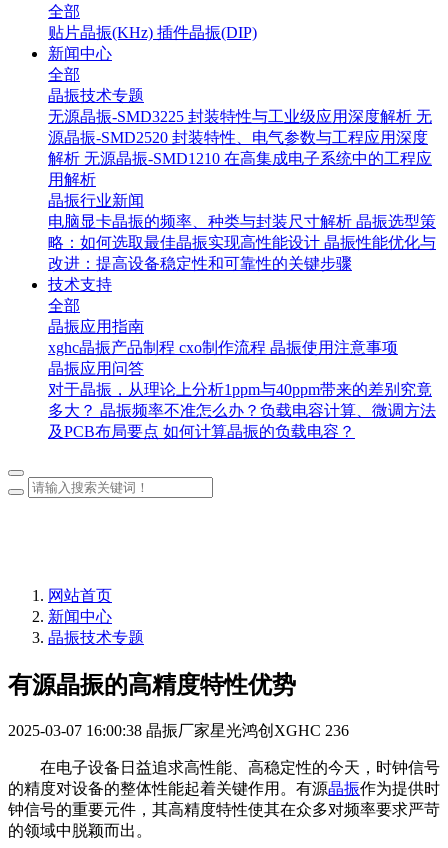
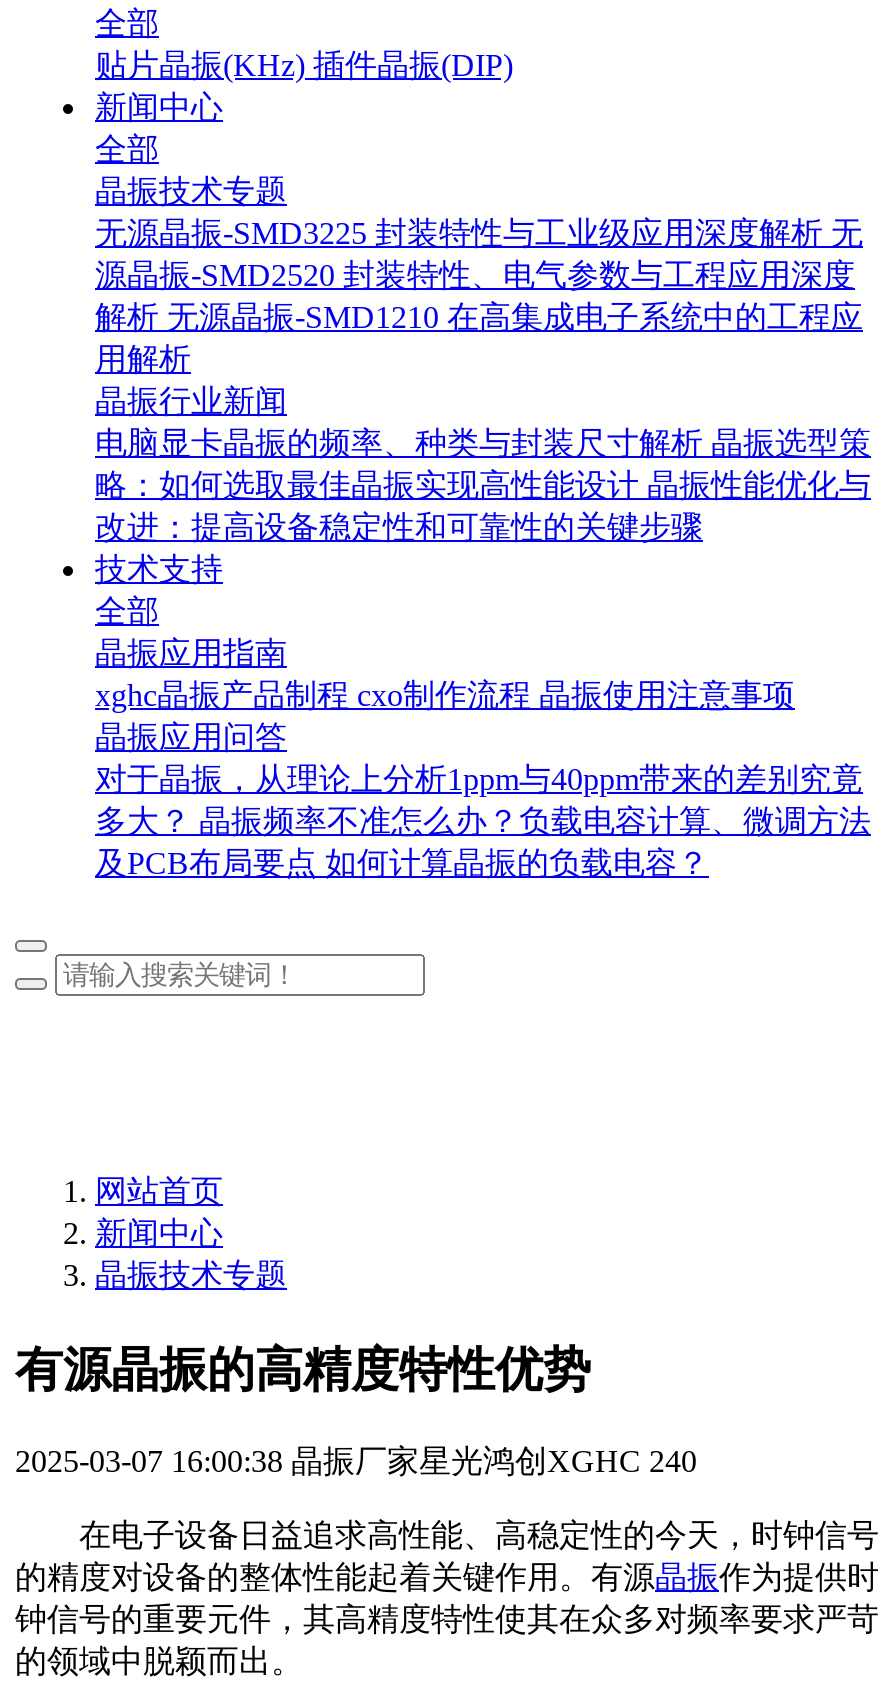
- 2025-03-07 16:00:38 晶振厂家星光鸿创XGHC 236
+ 2025-03-07 16:00:38 晶振厂家星光鸿创XGHC 240
